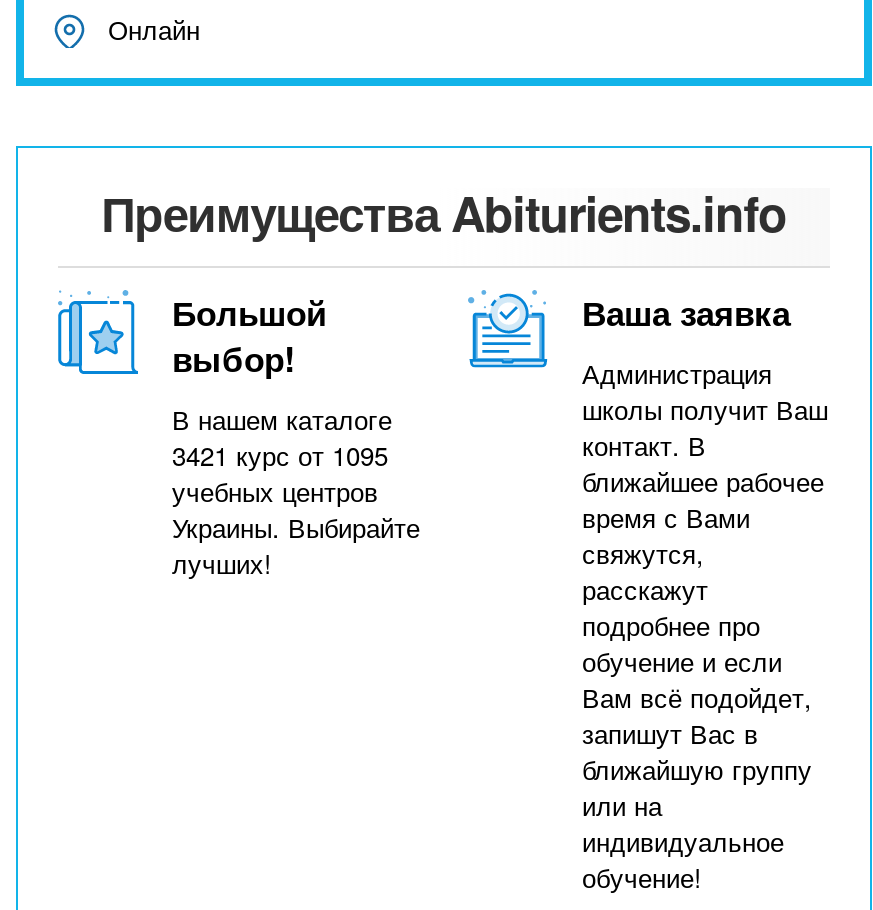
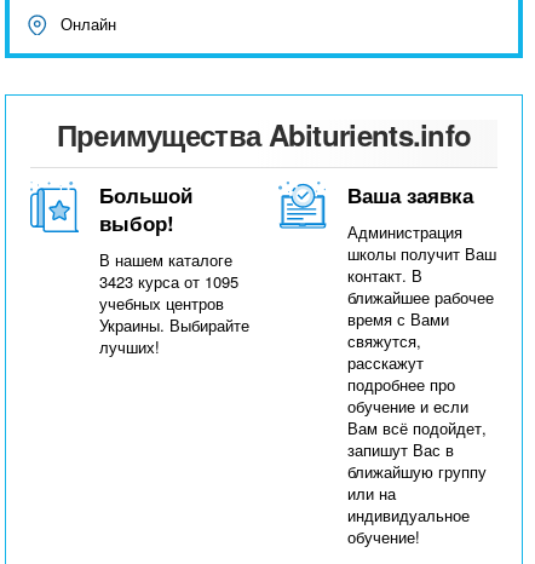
- 3421 курс от 1095
+ 3423 курса от 1095
